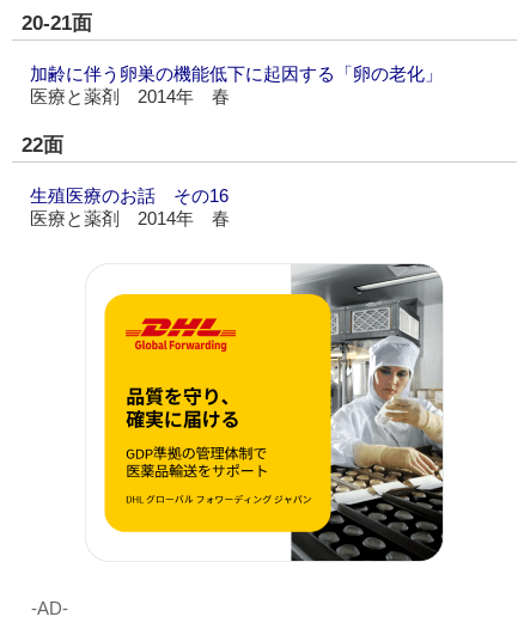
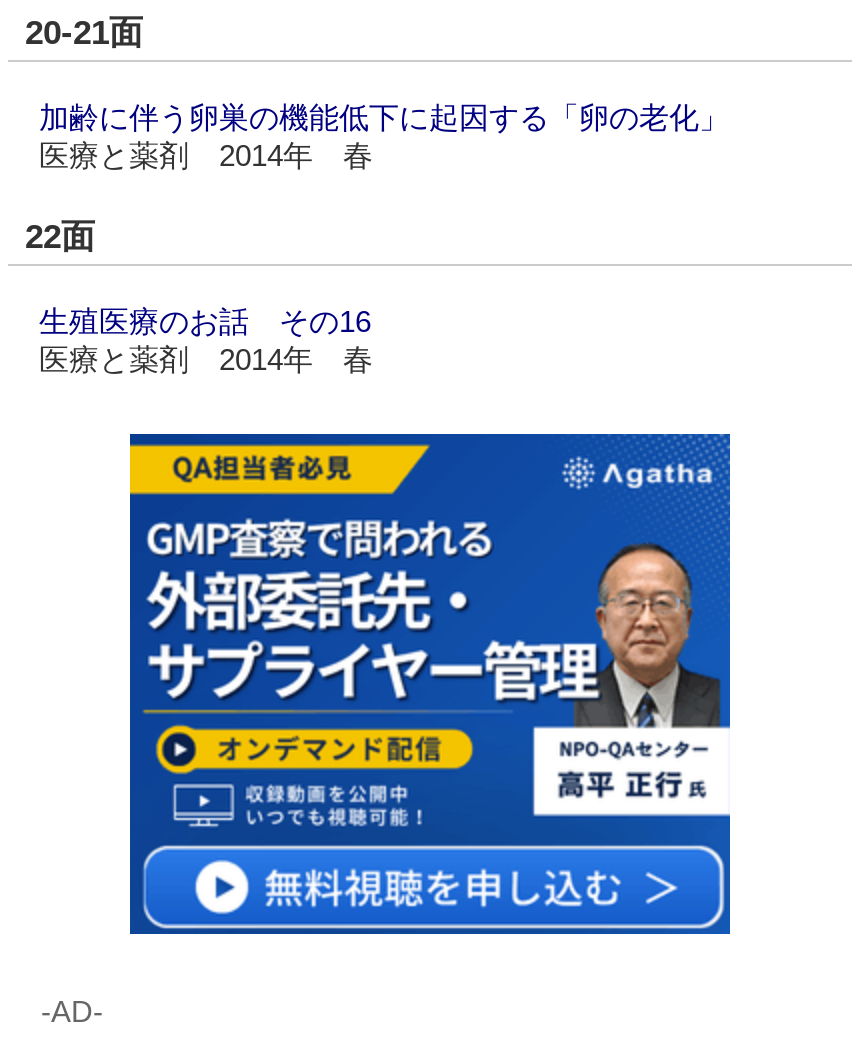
- [image]
+ [image]
